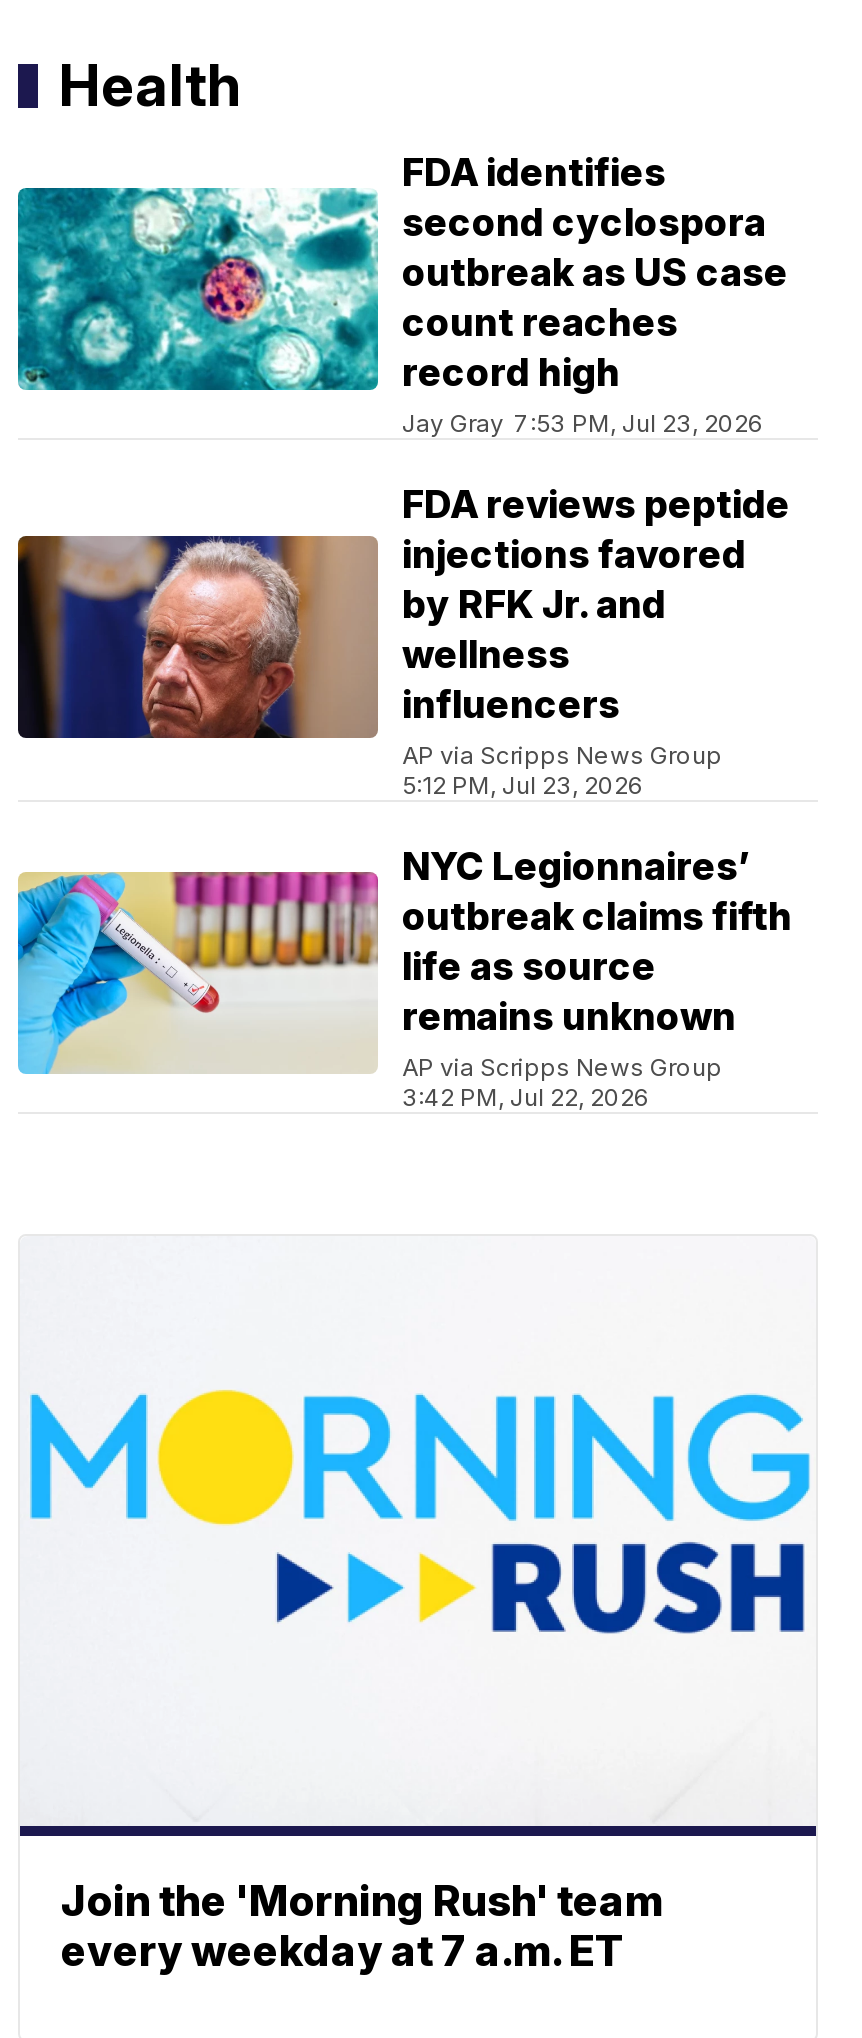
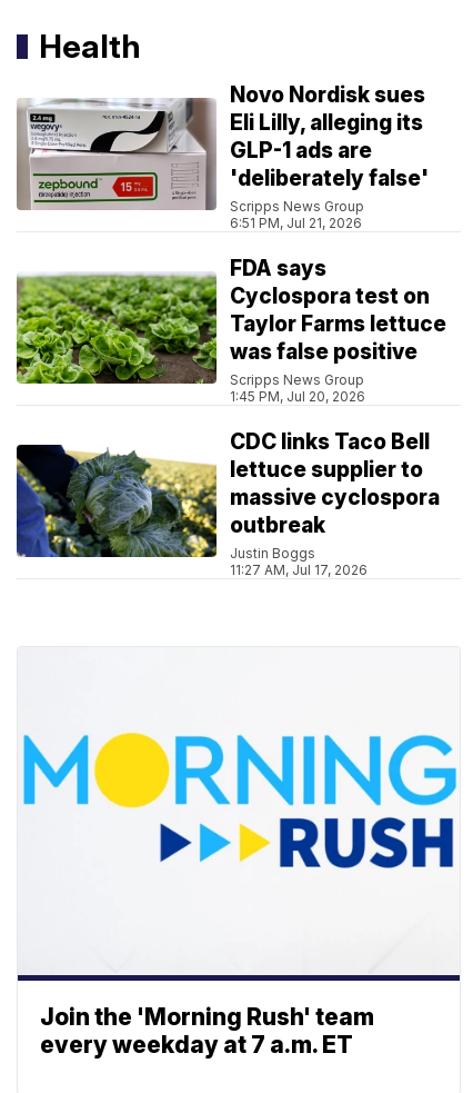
- [image]
- FDA identifies
- second cyclospora
- outbreak as US case
- count reaches
- record high
- Jay Gray 7:53 PM, Jul 23, 2026
+ [image]
+ Novo Nordisk sues
+ Eli Lilly, alleging its
+ GLP-1 ads are
+ 'deliberately false'
+ Scripps News Group
+ 6:51 PM, Jul 21, 2026

- [image]
- FDA reviews peptide
- injections favored
- by RFK Jr. and
- wellness
- influencers
- AP via Scripps News Group
- 5:12 PM, Jul 23, 2026
+ [image]
+ FDA says
+ Cyclospora test on
+ Taylor Farms lettuce
+ was false positive
+ Scripps News Group
+ 1:45 PM, Jul 20, 2026

- [image]
- NYC Legionnaires’
- outbreak claims fifth
- life as source
- remains unknown
- AP via Scripps News Group
- 3:42 PM, Jul 22, 2026
+ [image]
+ CDC links Taco Bell
+ lettuce supplier to
+ massive cyclospora
+ outbreak
+ Justin Boggs
+ 11:27 AM, Jul 17, 2026
